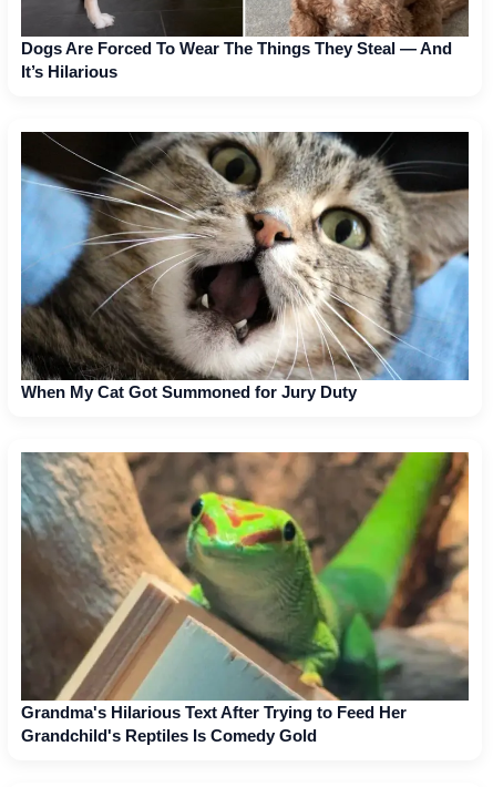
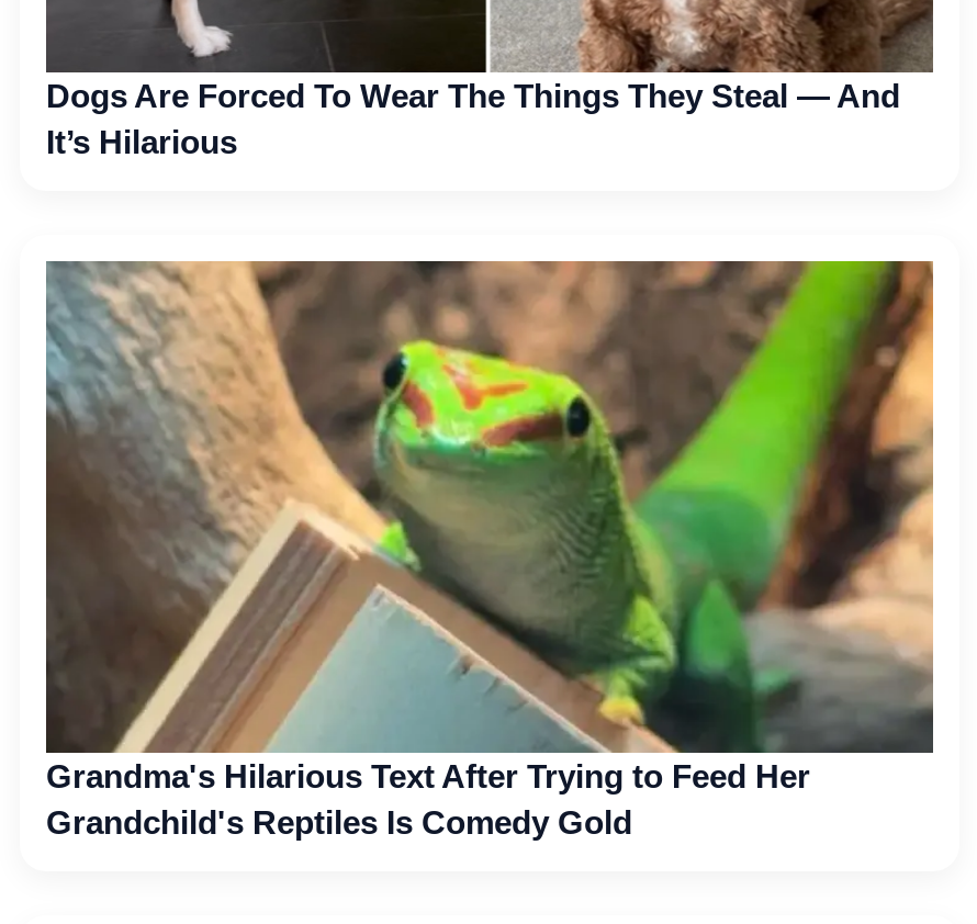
- [image]
- When My Cat Got Summoned for Jury Duty
